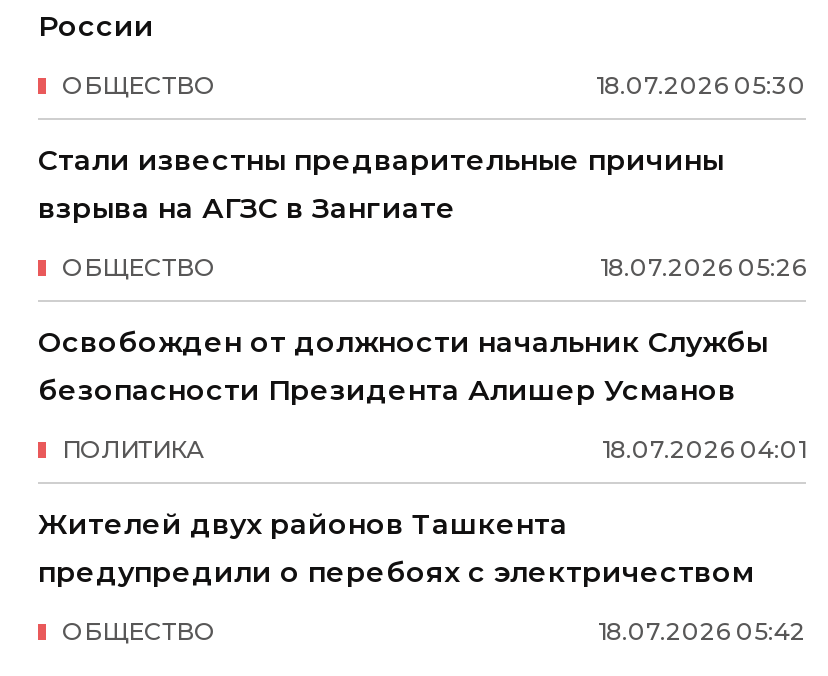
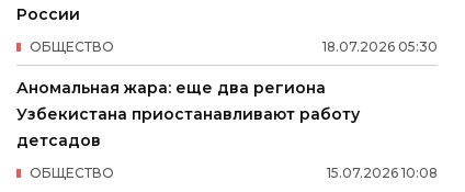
- Стали известны предварительные причины
- взрыва на АГЗС в Зангиате
- 18.07.2026 05:26
- ОБЩЕСТВО
- Освобожден от должности начальник Службы
- безопасности Президента Алишер Усманов
- 18.07.2026 04:01
- ПОЛИТИКА
- Жителей двух районов Ташкента
- предупредили о перебоях с электричеством
- 18.07.2026 05:42
+ Аномальная жара: еще два региона
+ Узбекистана приостанавливают работу
+ детсадов
+ 15.07.2026 10:08
